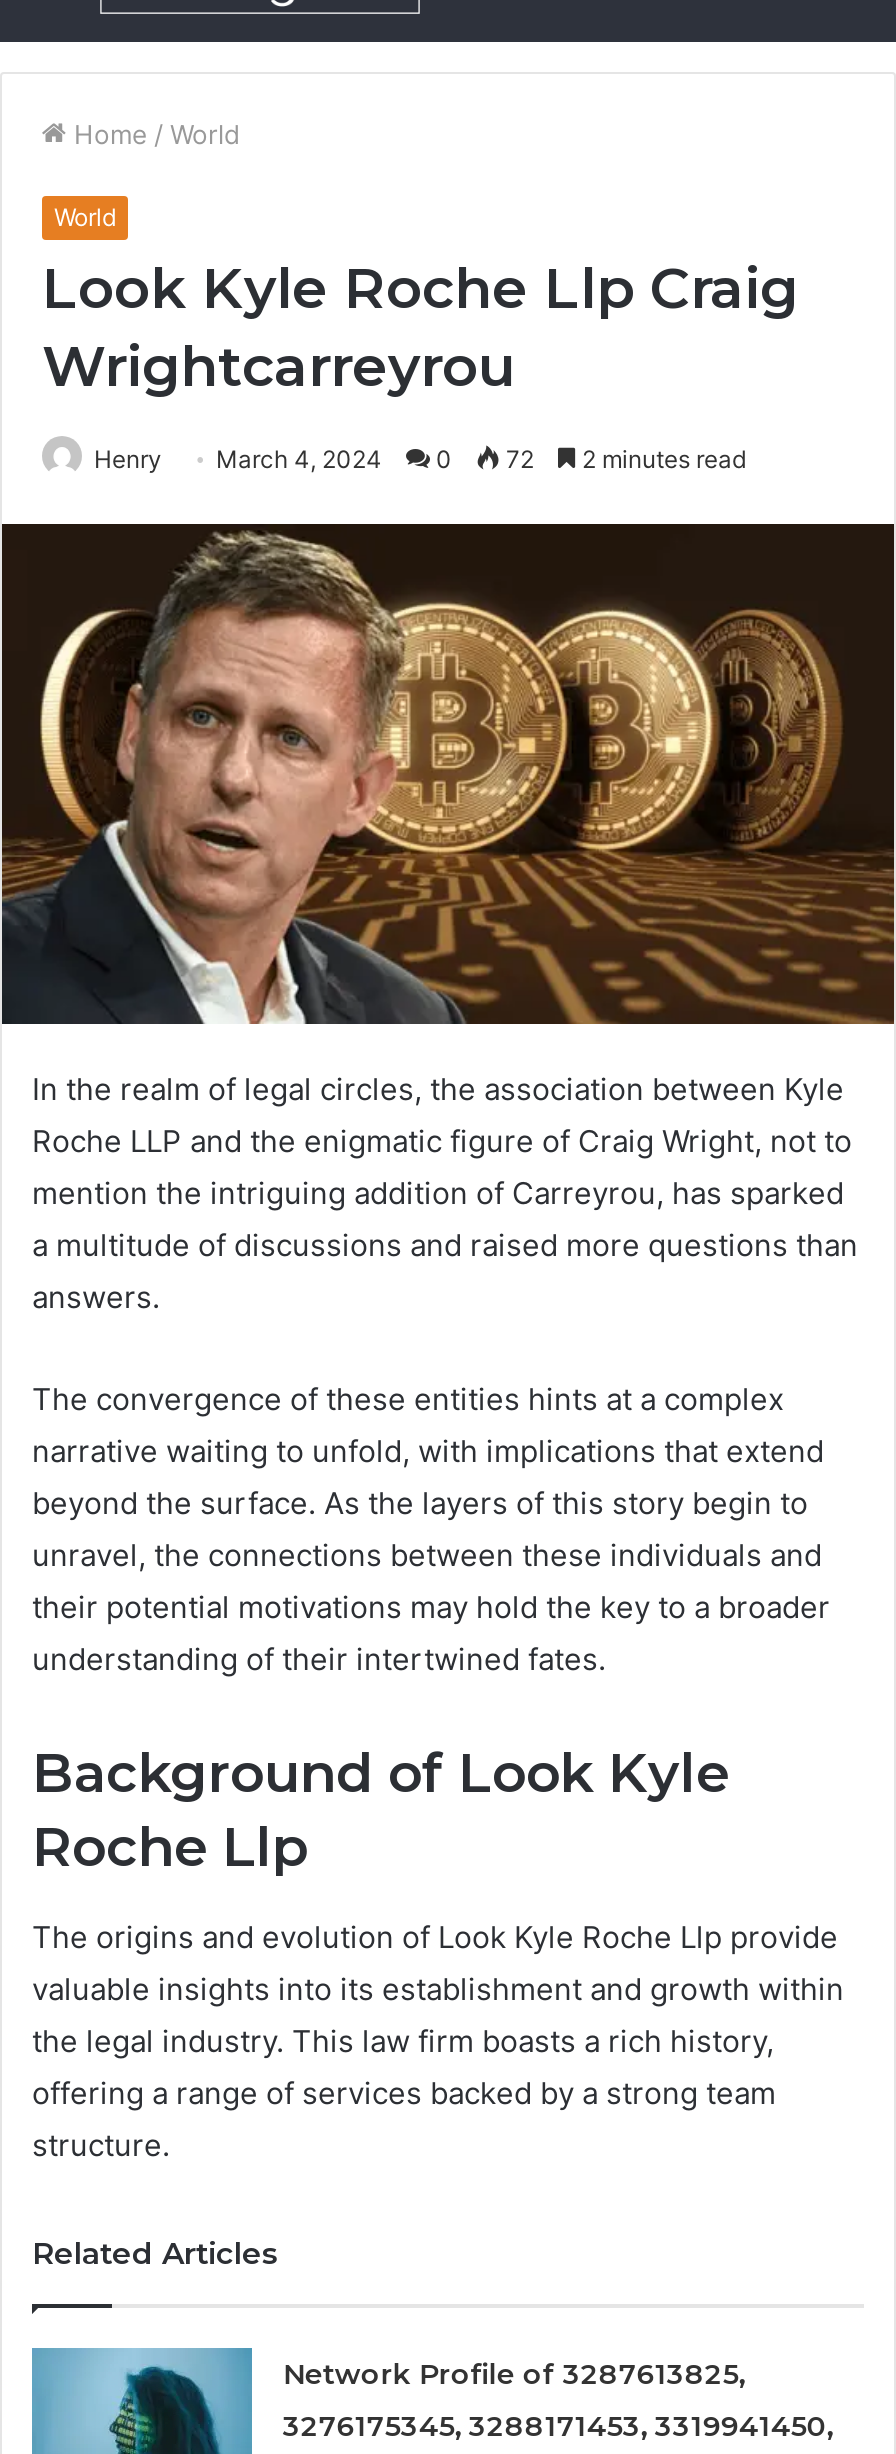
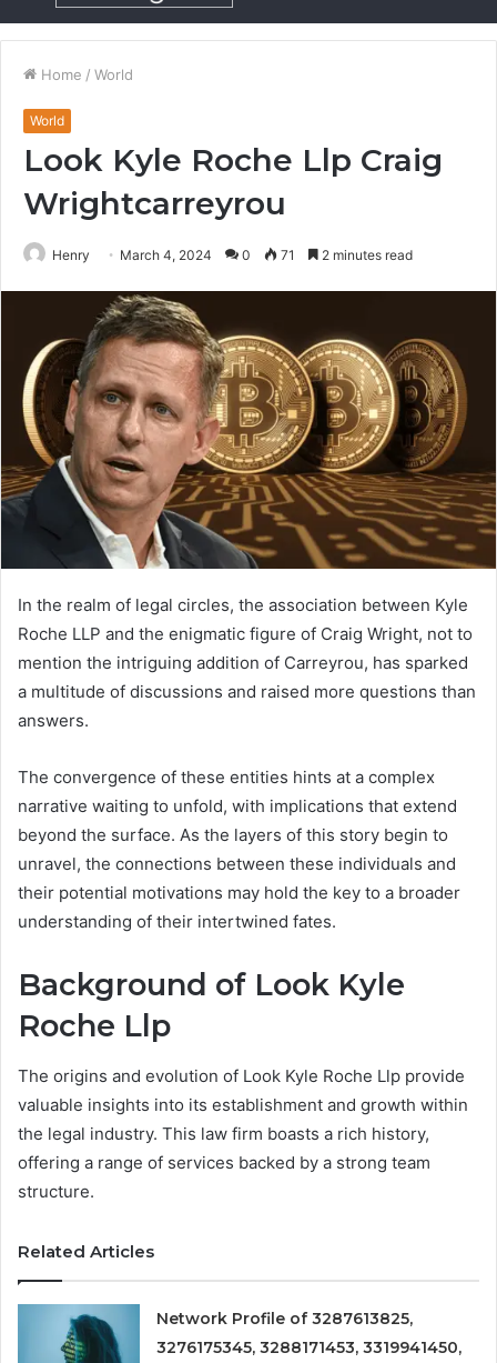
- Henry March 4, 2024 0 72 2 minutes read
+ Henry March 4, 2024 0 71 2 minutes read
